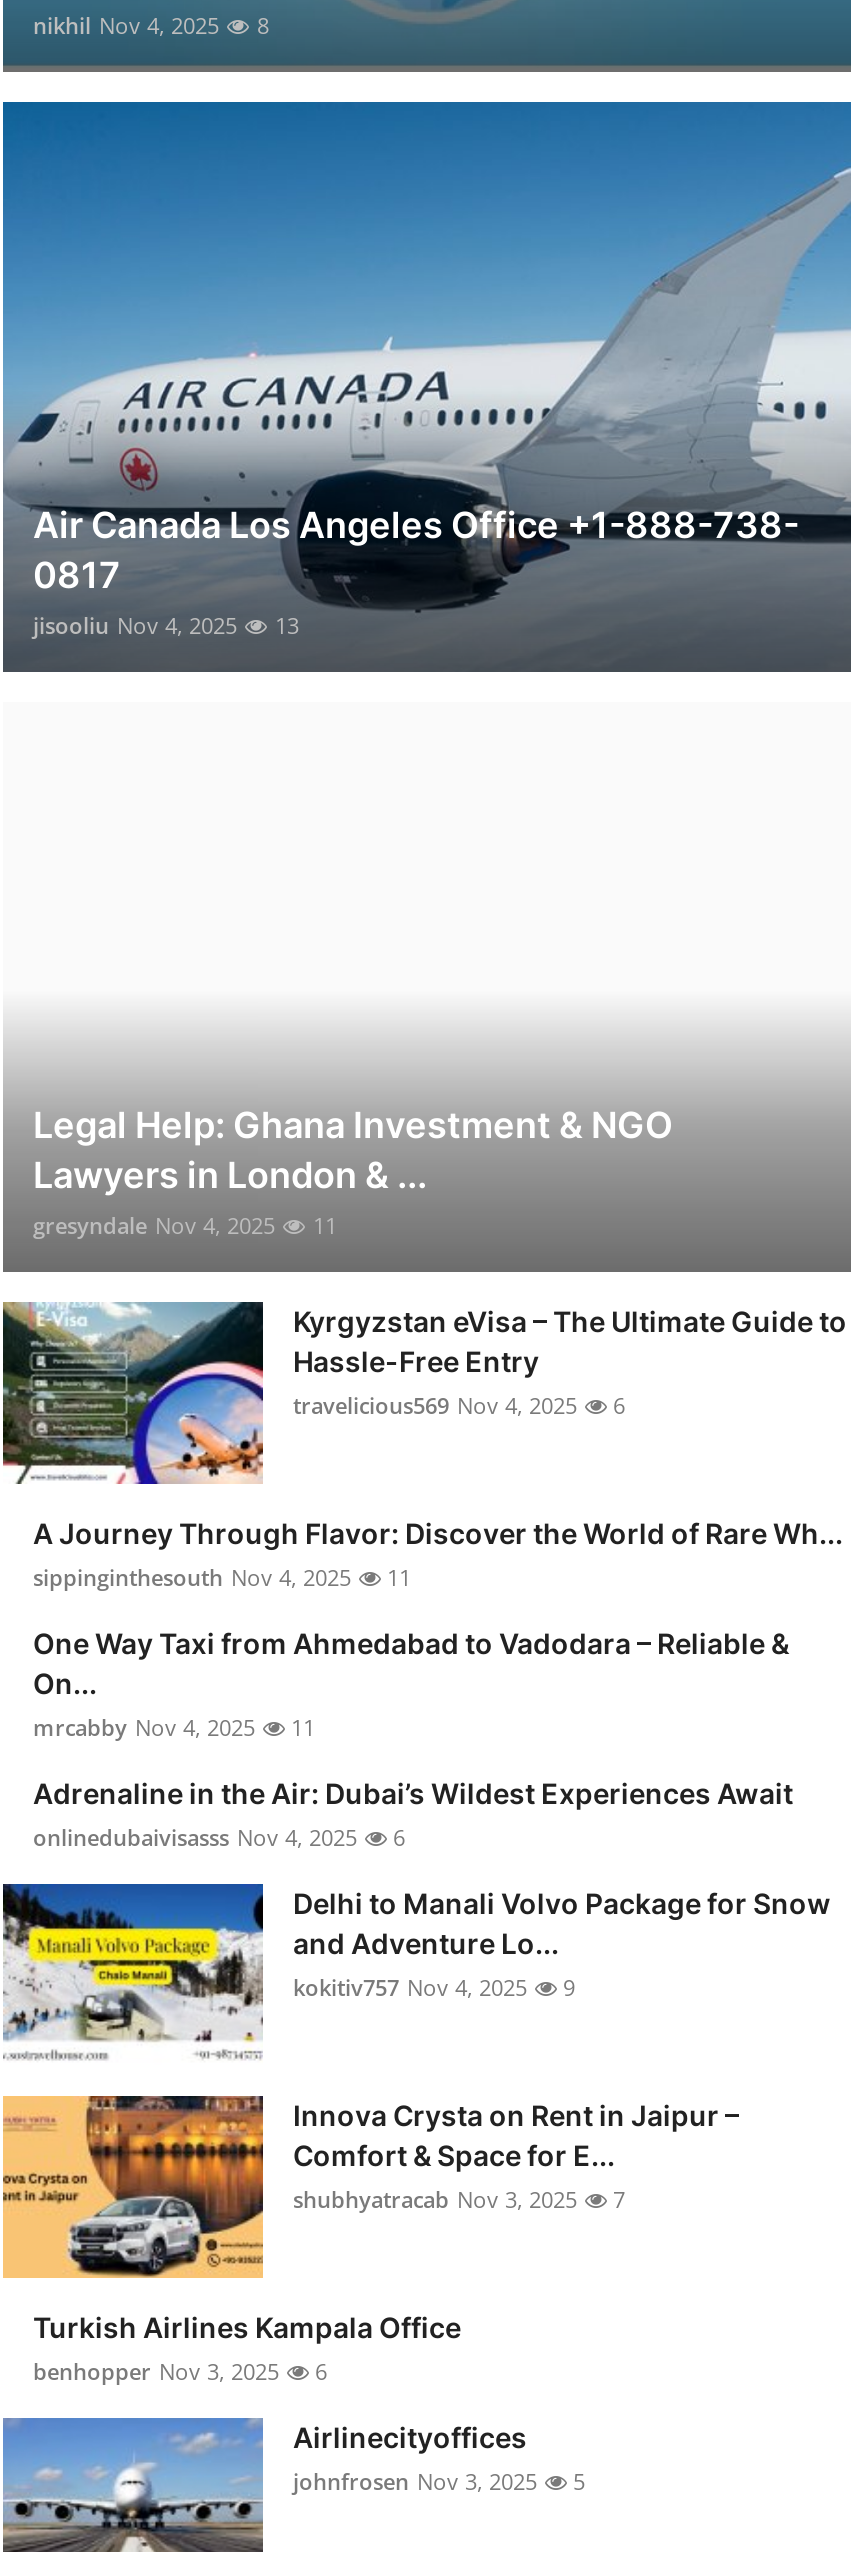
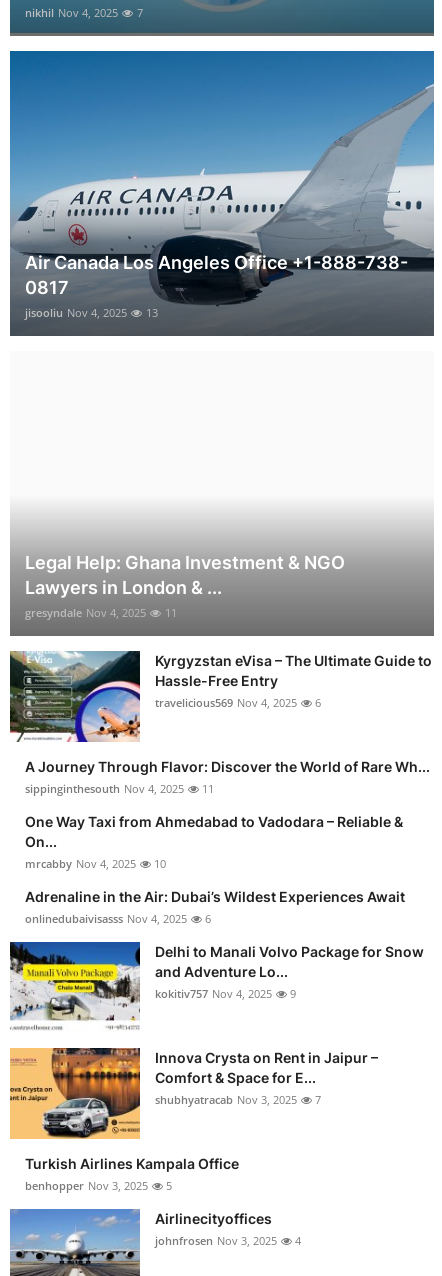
- nikhil Nov 4, 2025 8
+ nikhil Nov 4, 2025 7

- mrcabby Nov 4, 2025 11
+ mrcabby Nov 4, 2025 10

- benhopper Nov 3, 2025 6
+ benhopper Nov 3, 2025 5

- johnfrosen Nov 3, 2025 5
+ johnfrosen Nov 3, 2025 4
